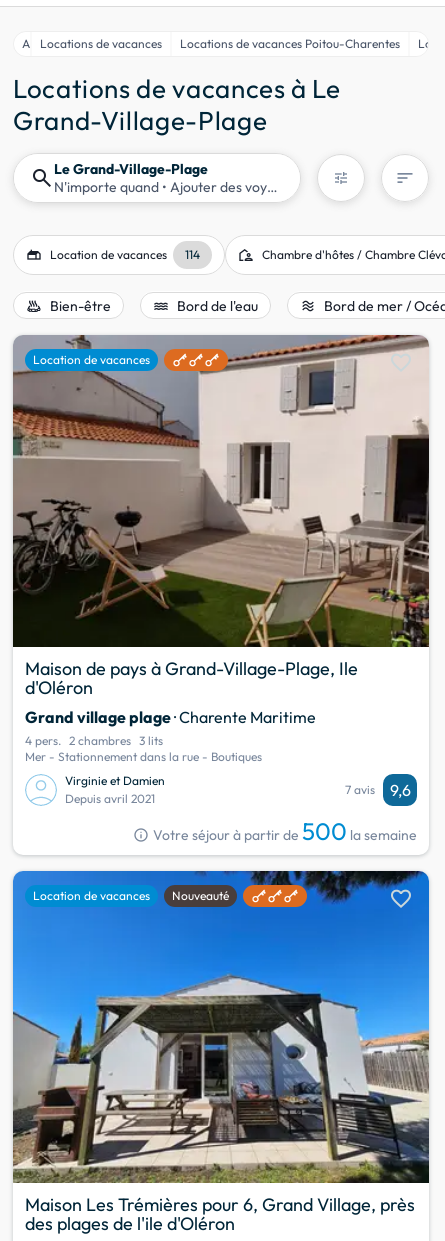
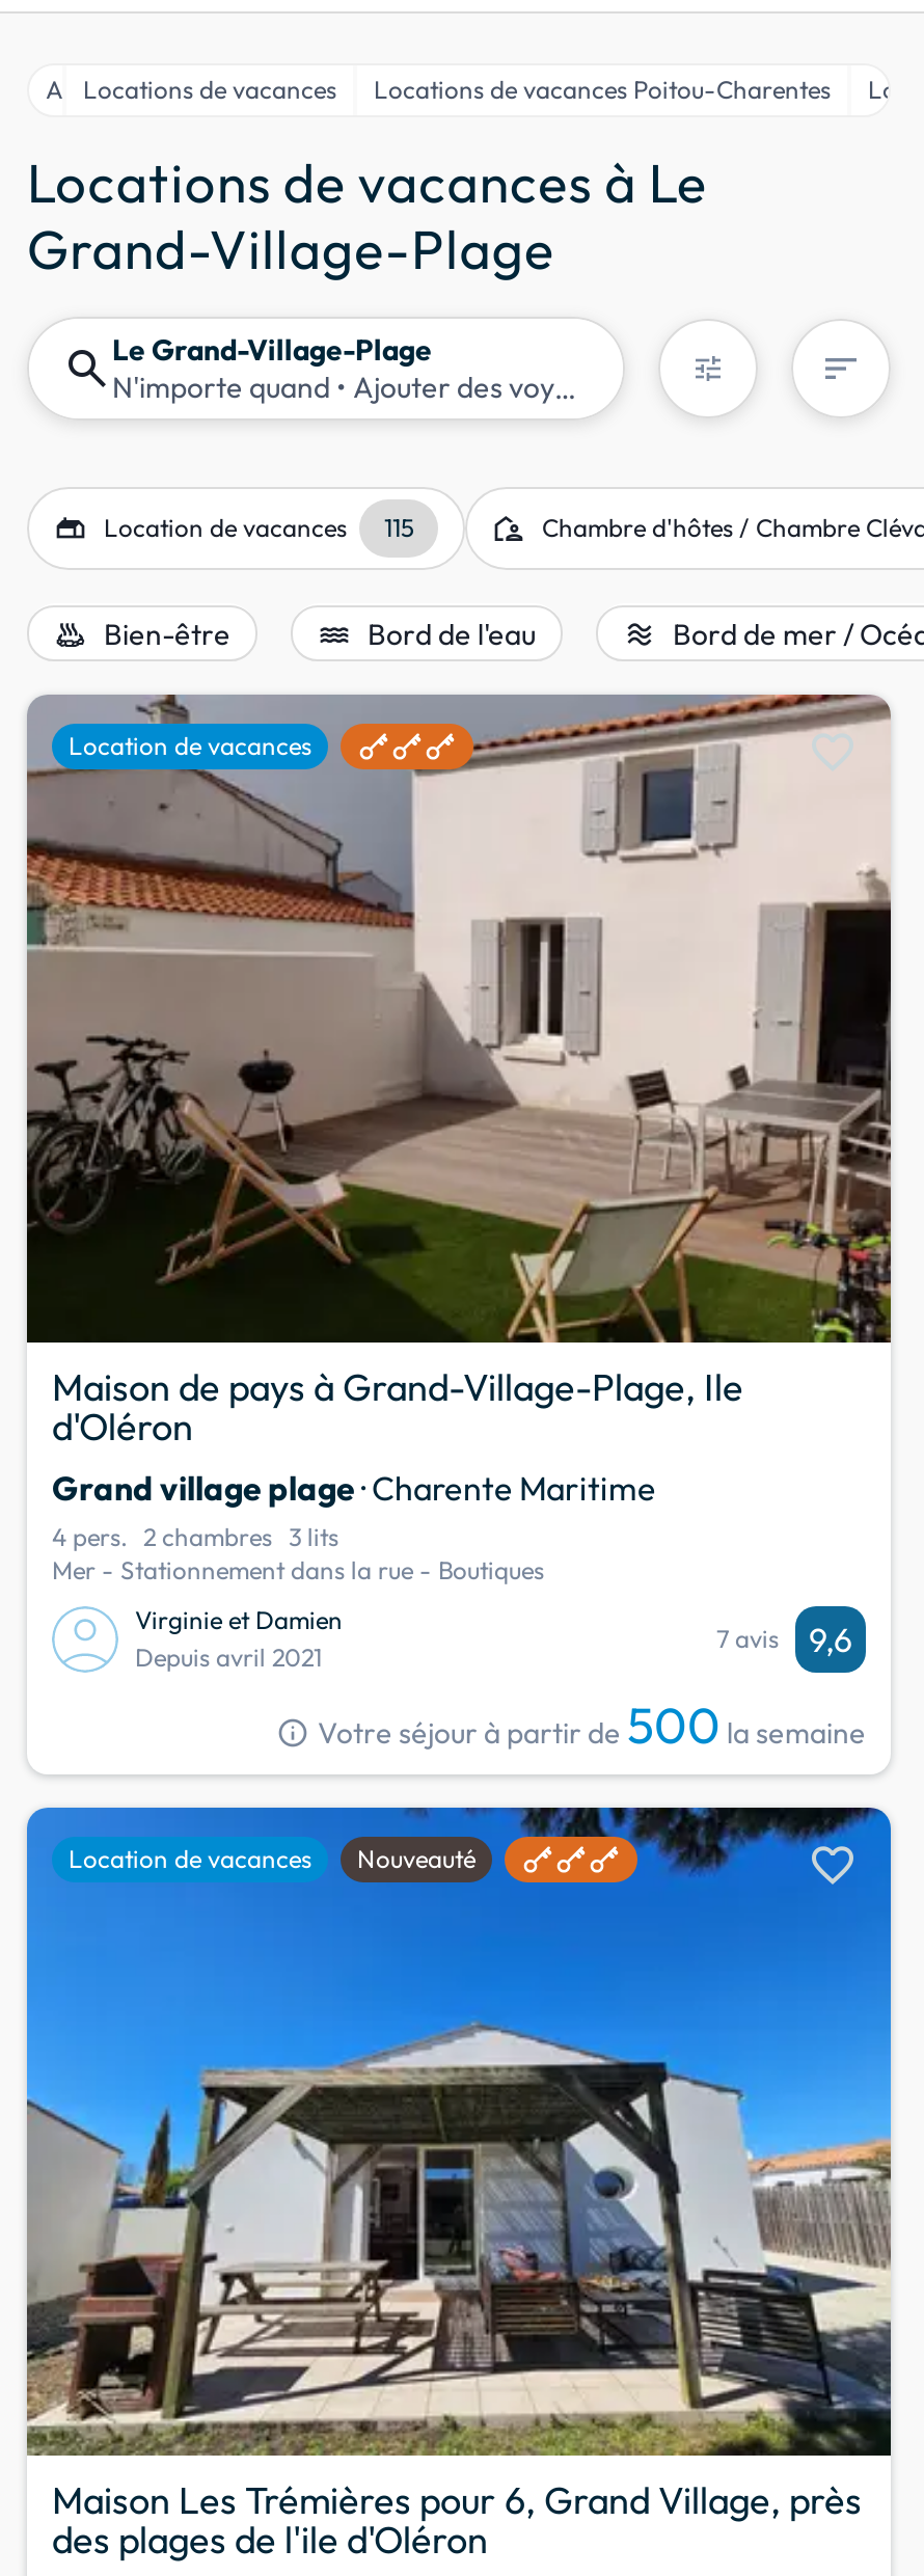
- 114
+ 115
